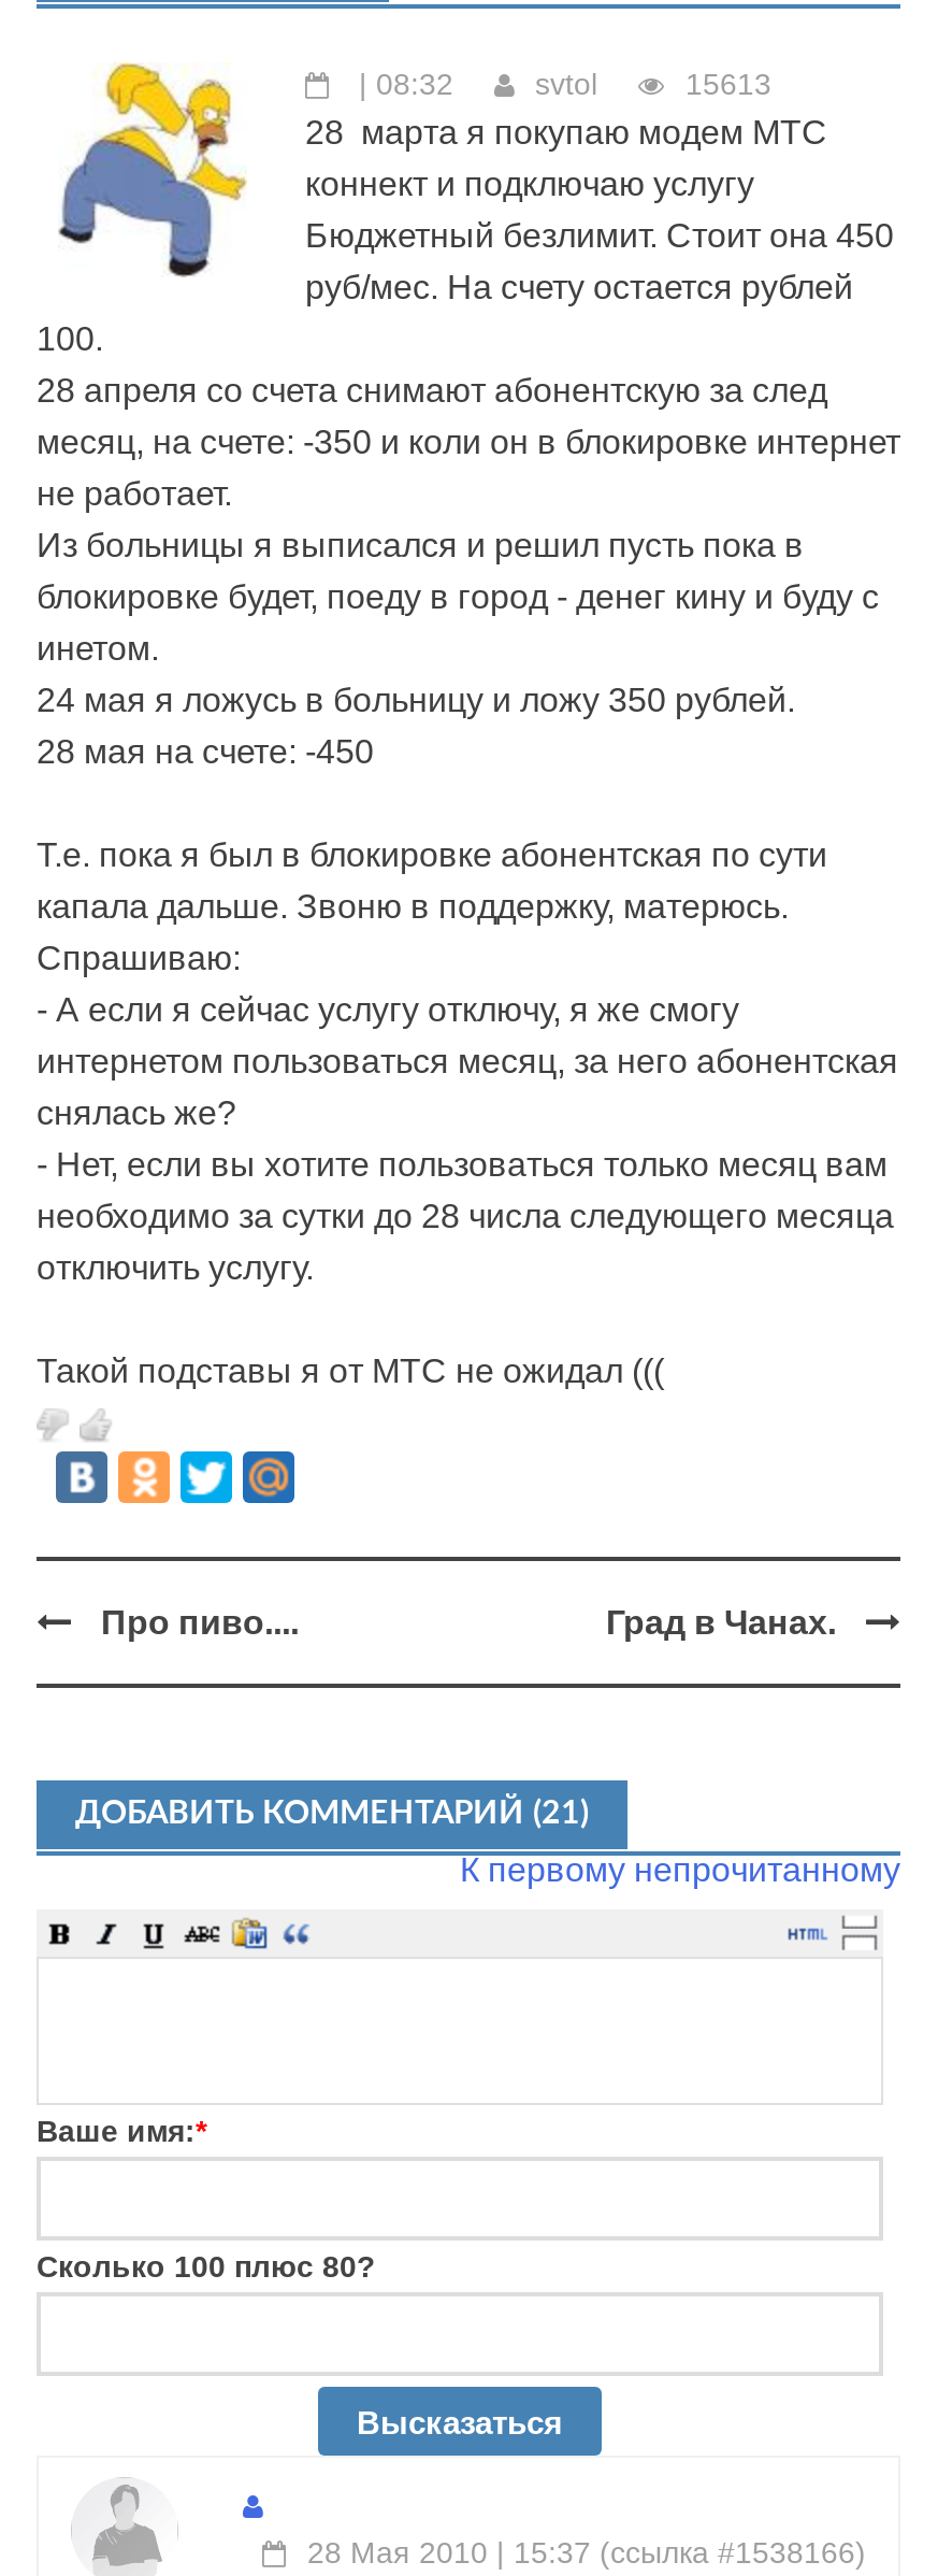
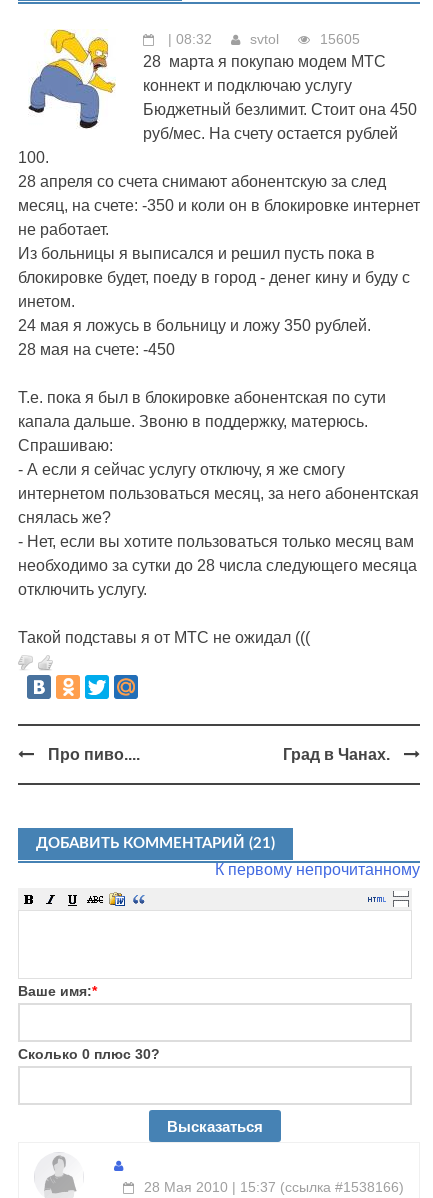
- 15613
+ 15605

- Сколько 100 плюс 80?
+ Сколько 0 плюс 30?
